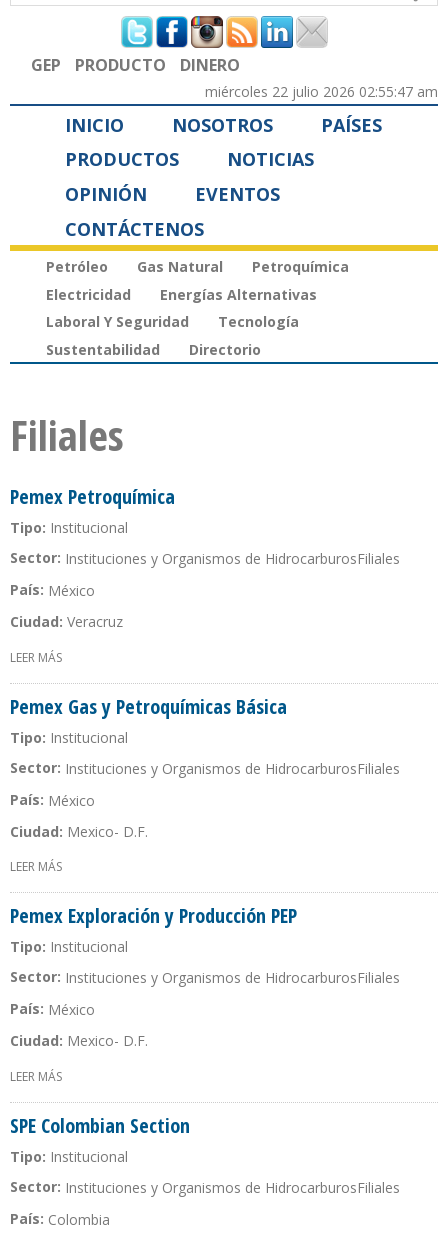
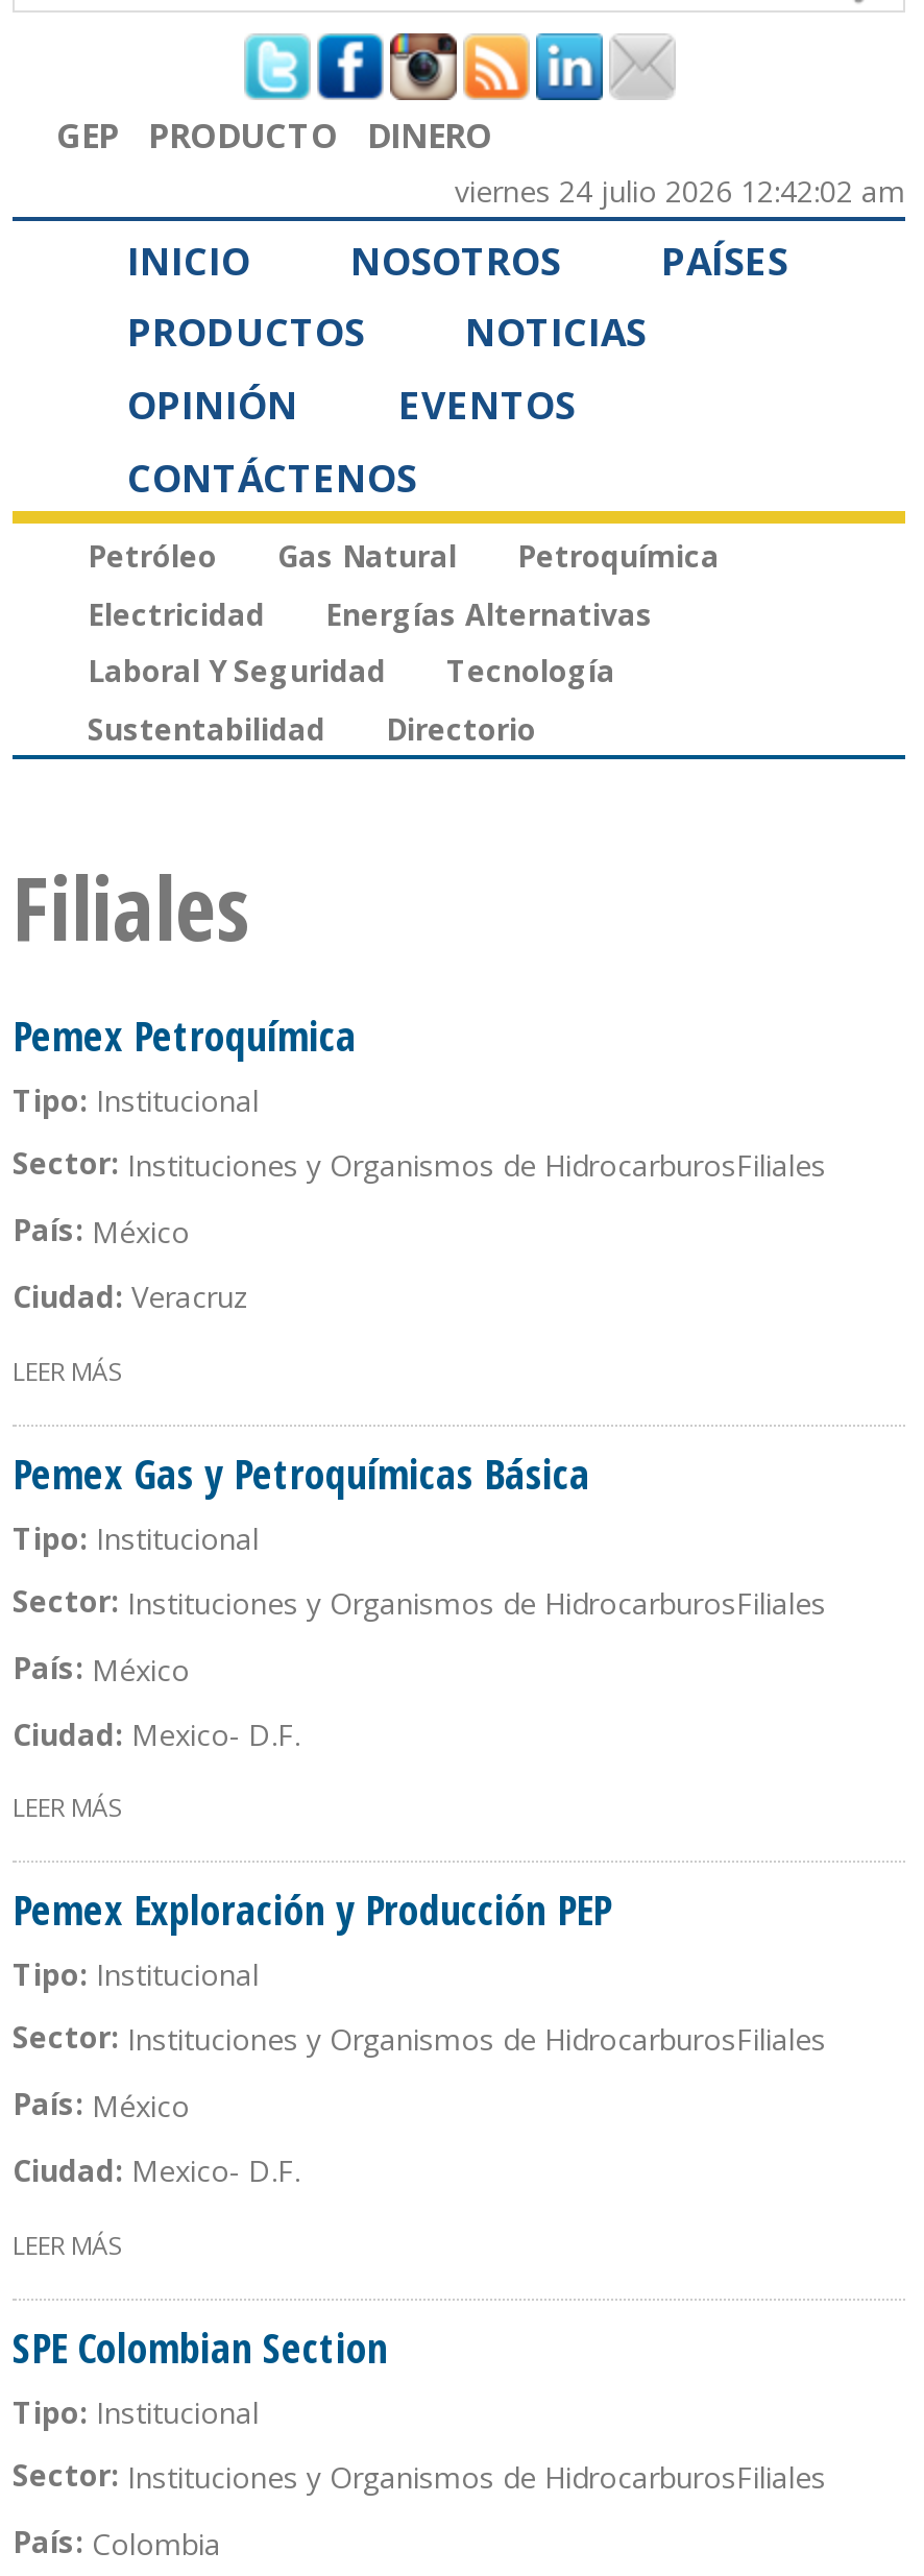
- miércoles 22 julio 2026 02:55:47 am
+ viernes 24 julio 2026 12:42:02 am
